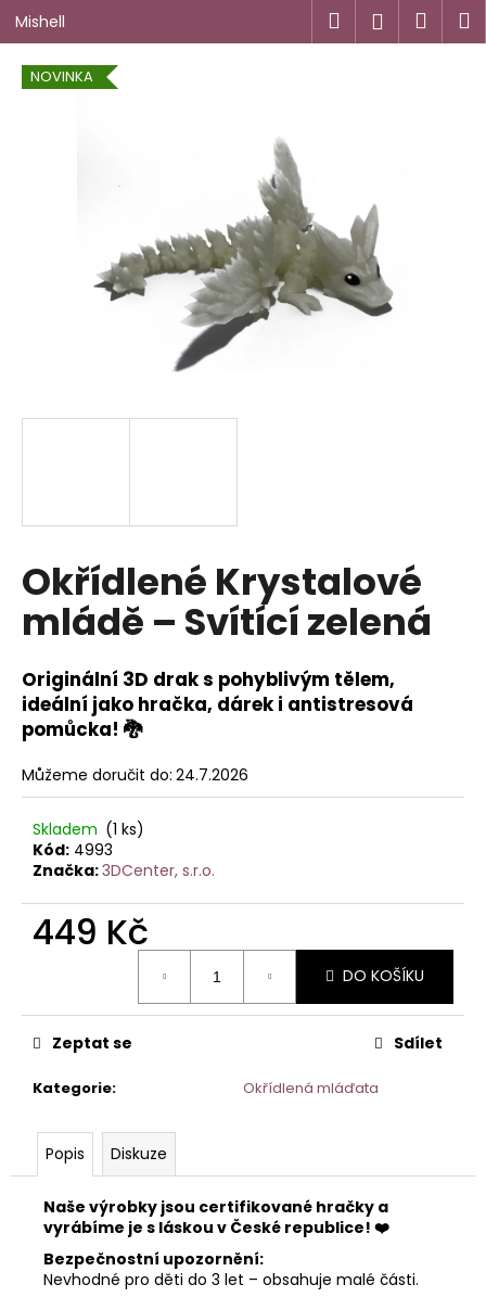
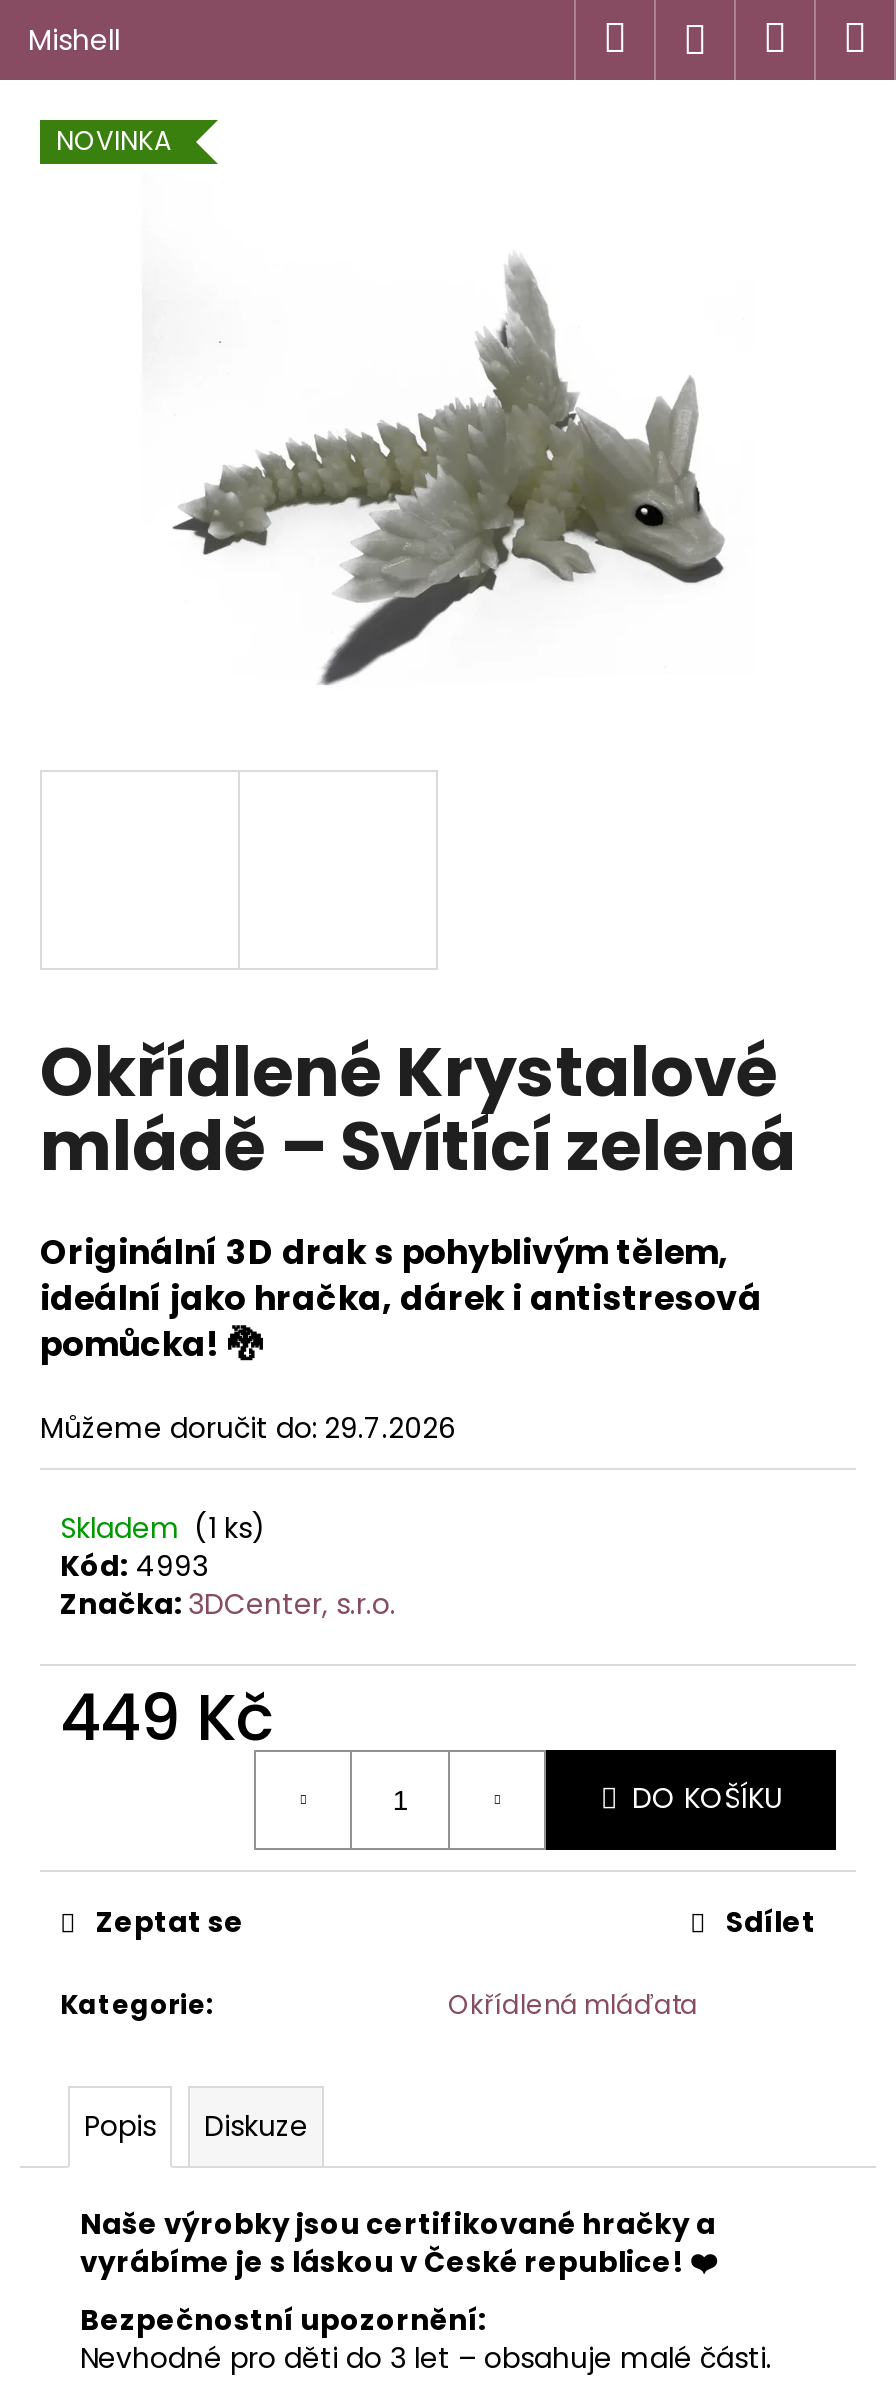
- Můžeme doručit do: 24.7.2026
+ Můžeme doručit do: 29.7.2026
